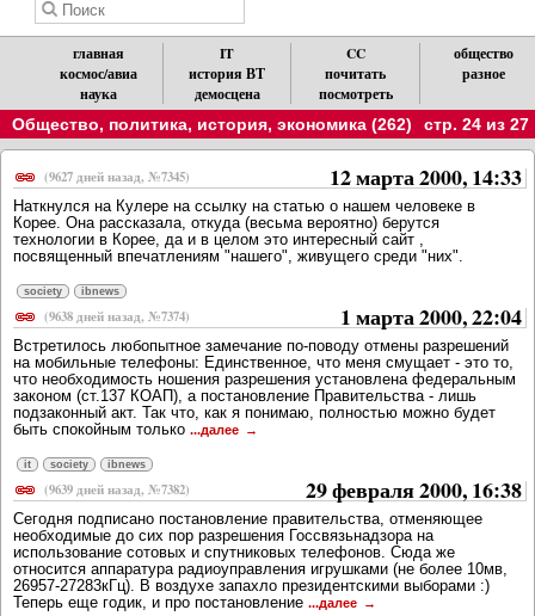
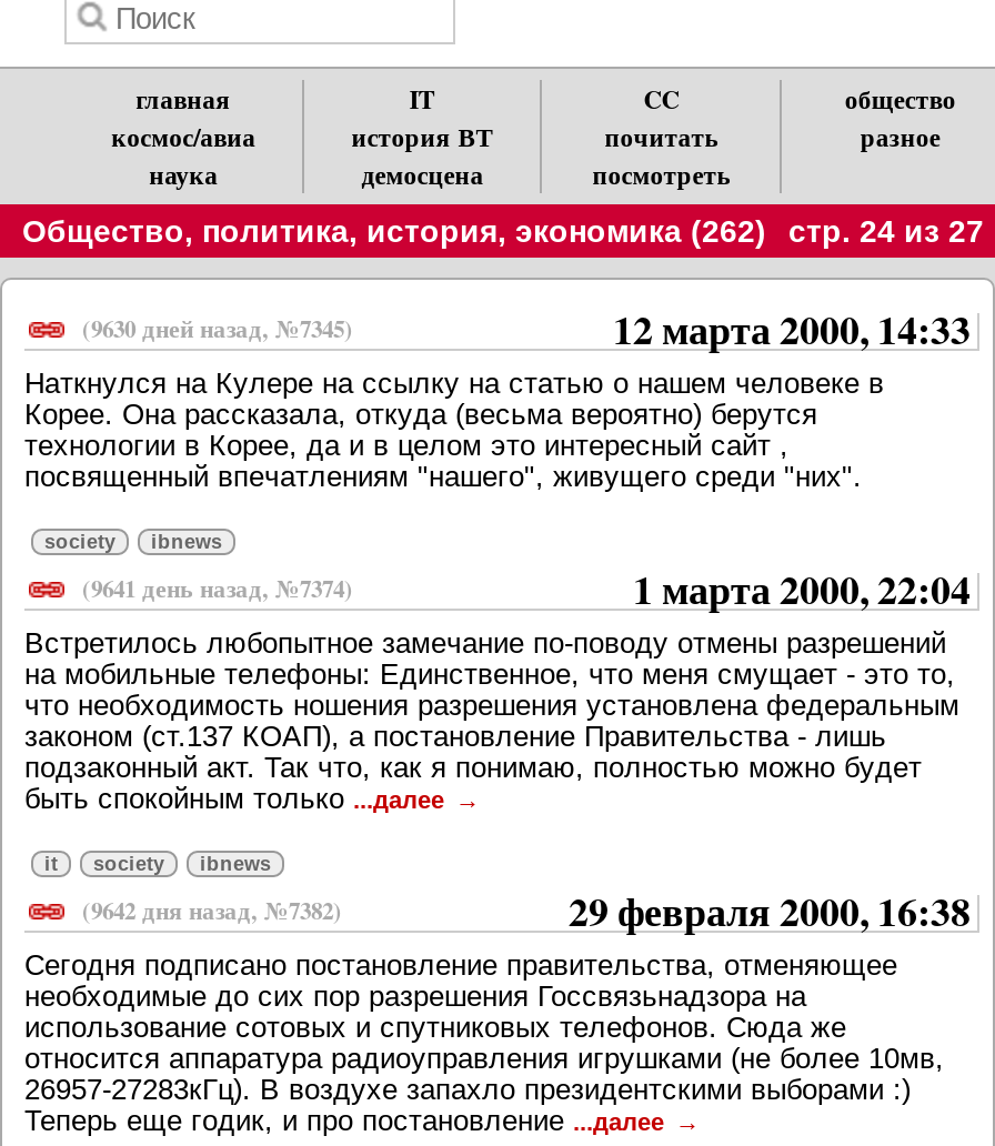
- (9627 дней назад, №7345)
+ (9630 дней назад, №7345)

- (9638 дней назад, №7374)
+ (9641 день назад, №7374)

- (9639 дней назад, №7382)
+ (9642 дня назад, №7382)
